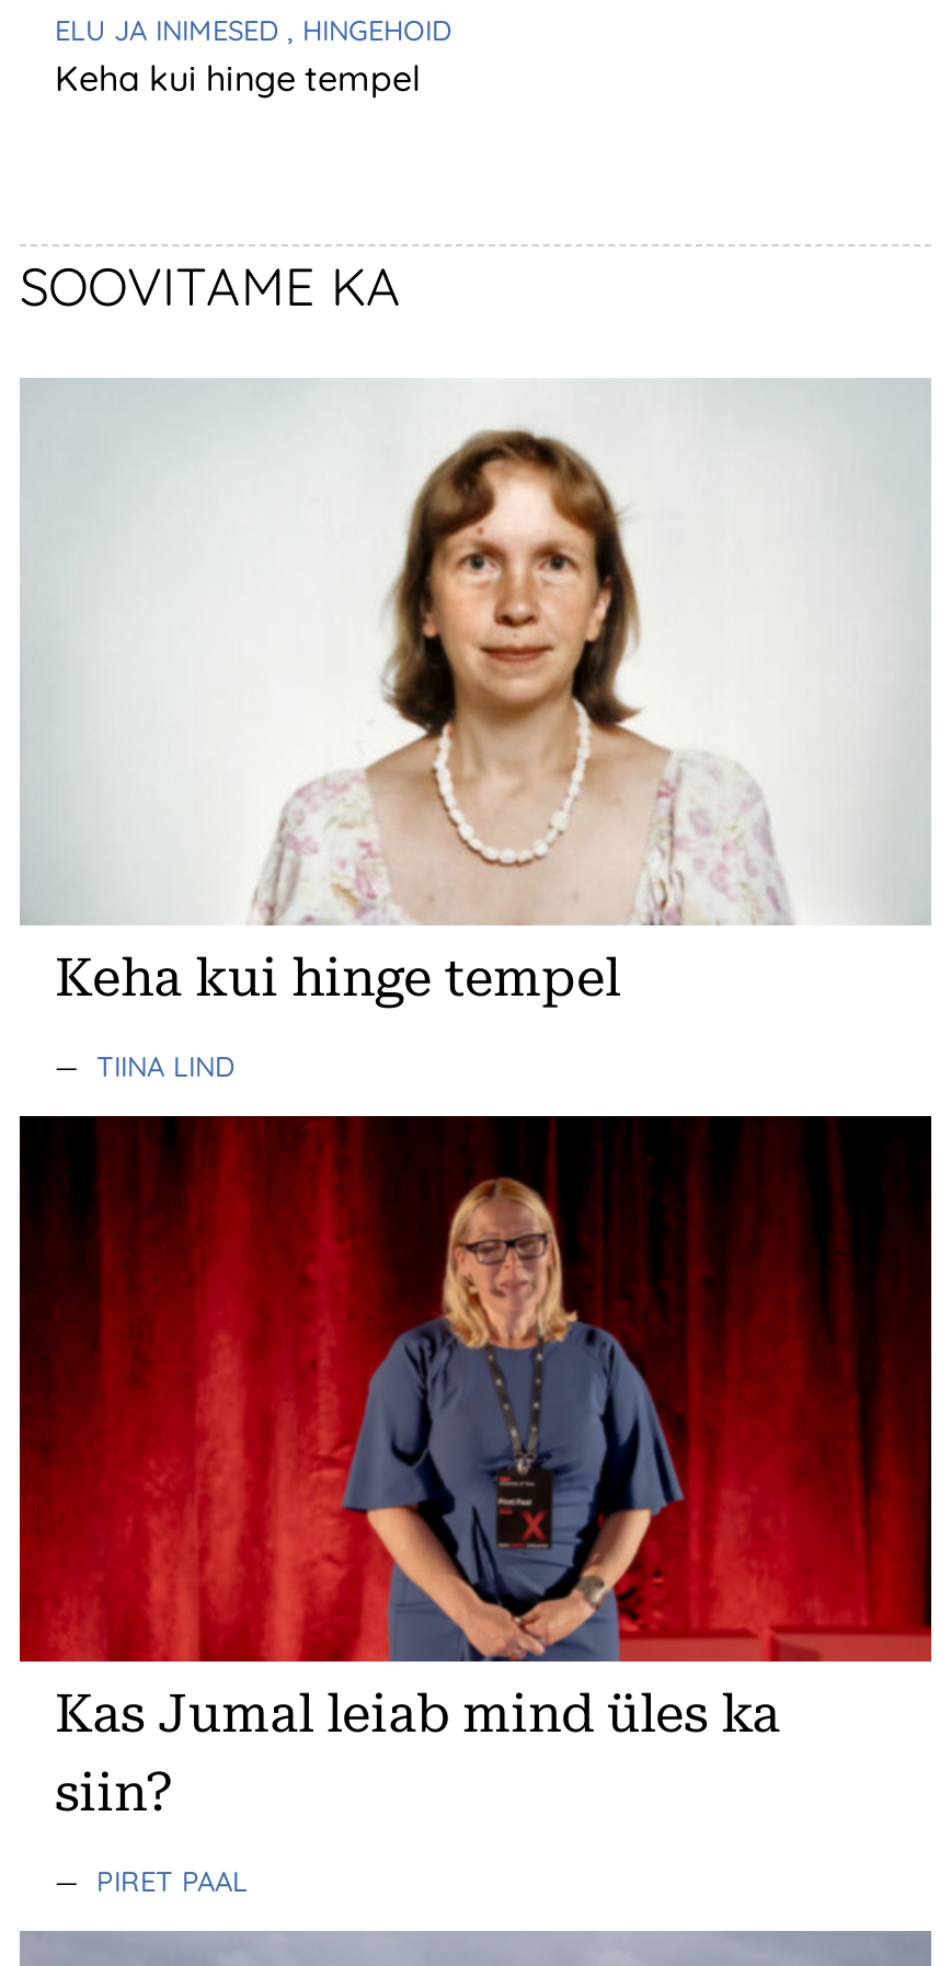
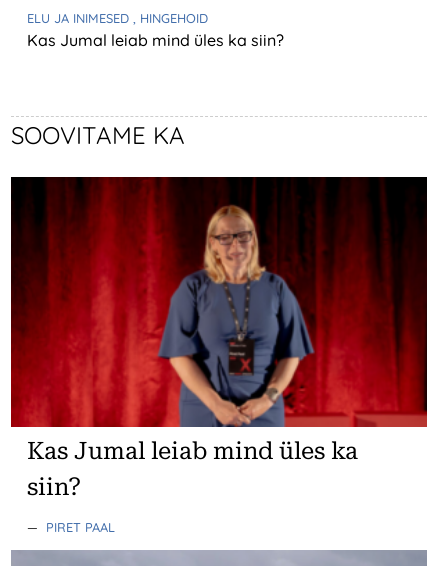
- Keha kui hinge tempel
+ Kas Jumal leiab mind üles ka siin?

- [image]
- Keha kui hinge tempel
- — TIINA LIND
